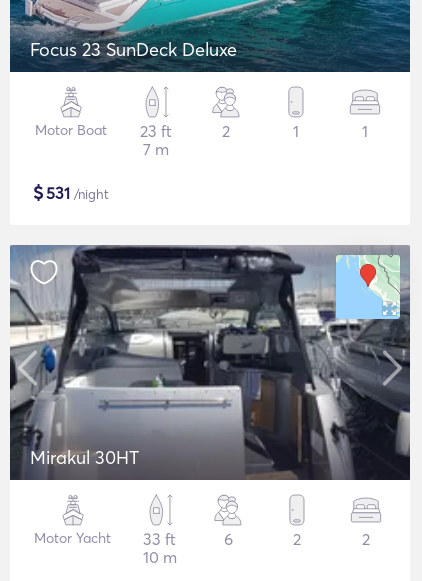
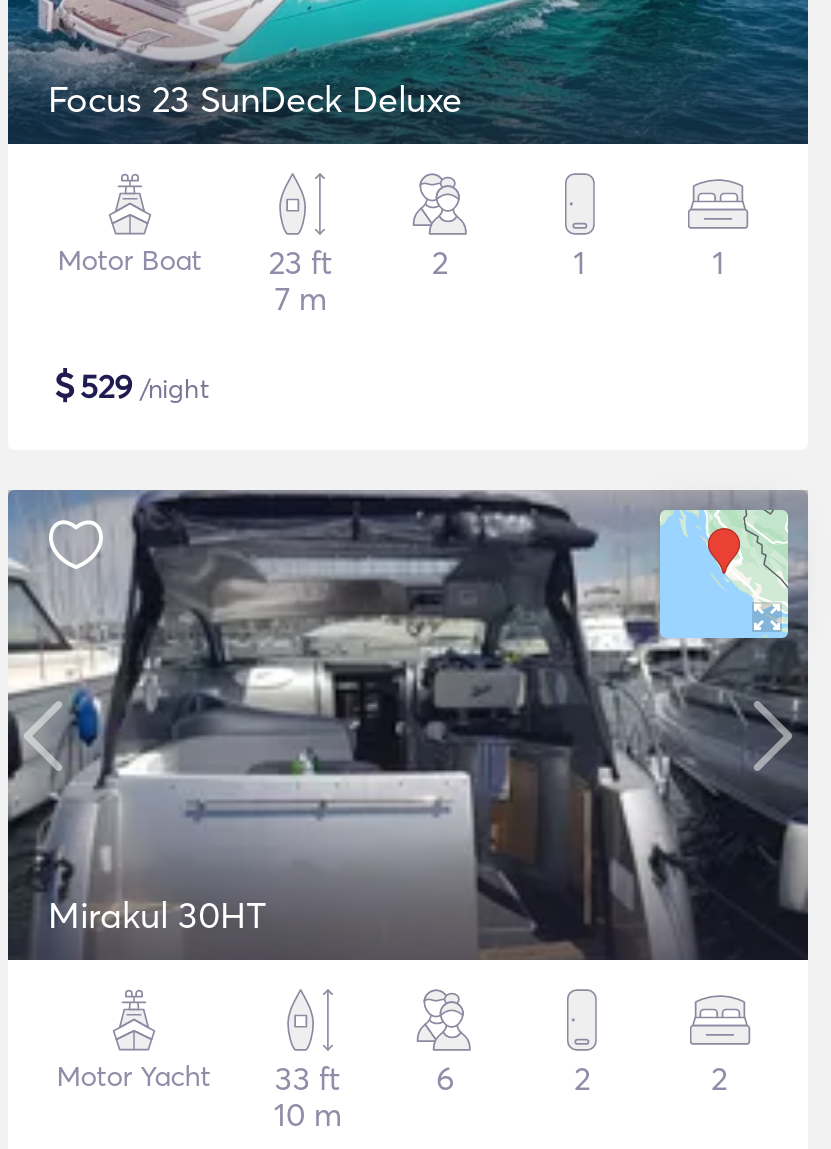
- $531 /night
+ $529 /night
